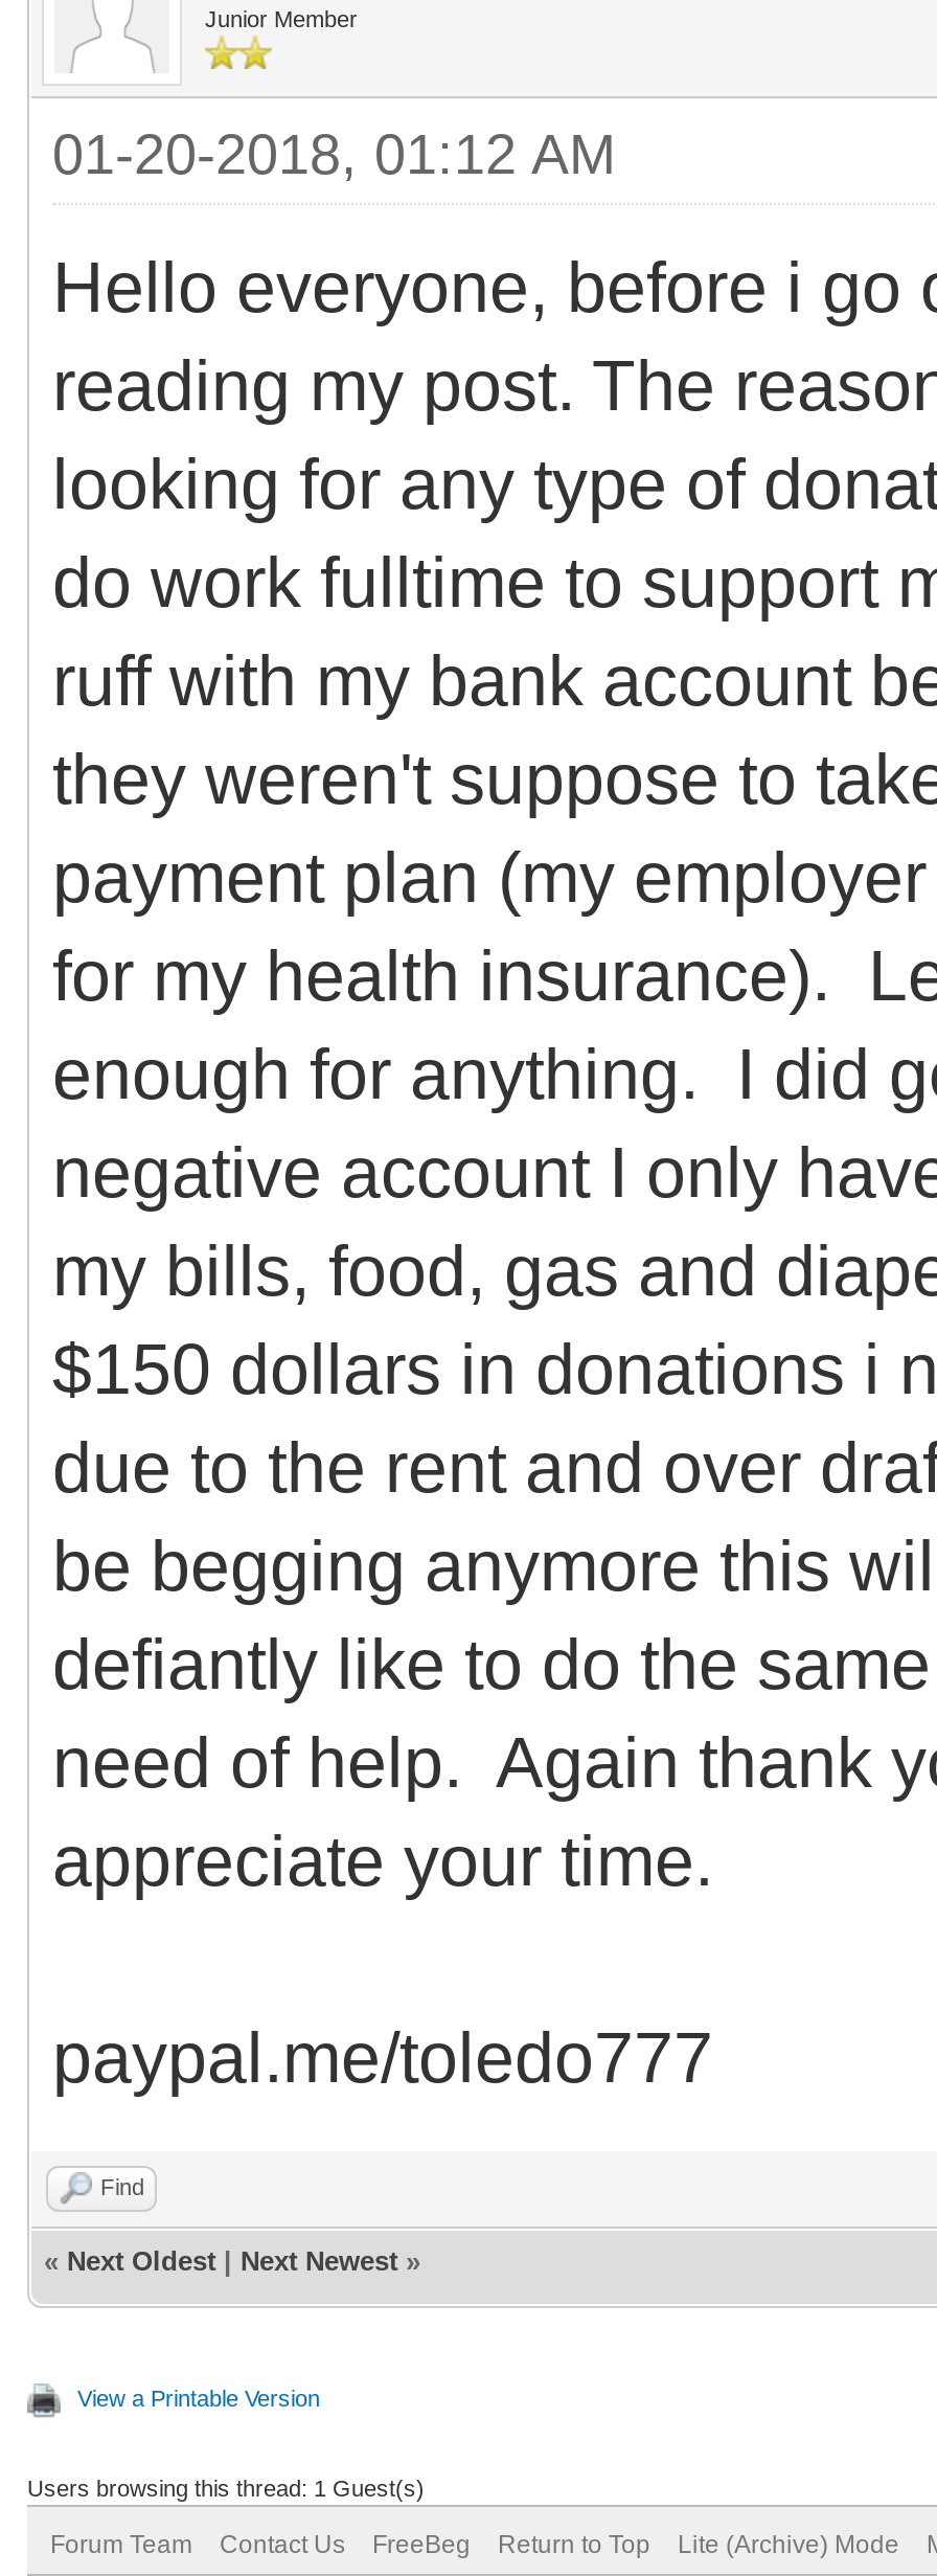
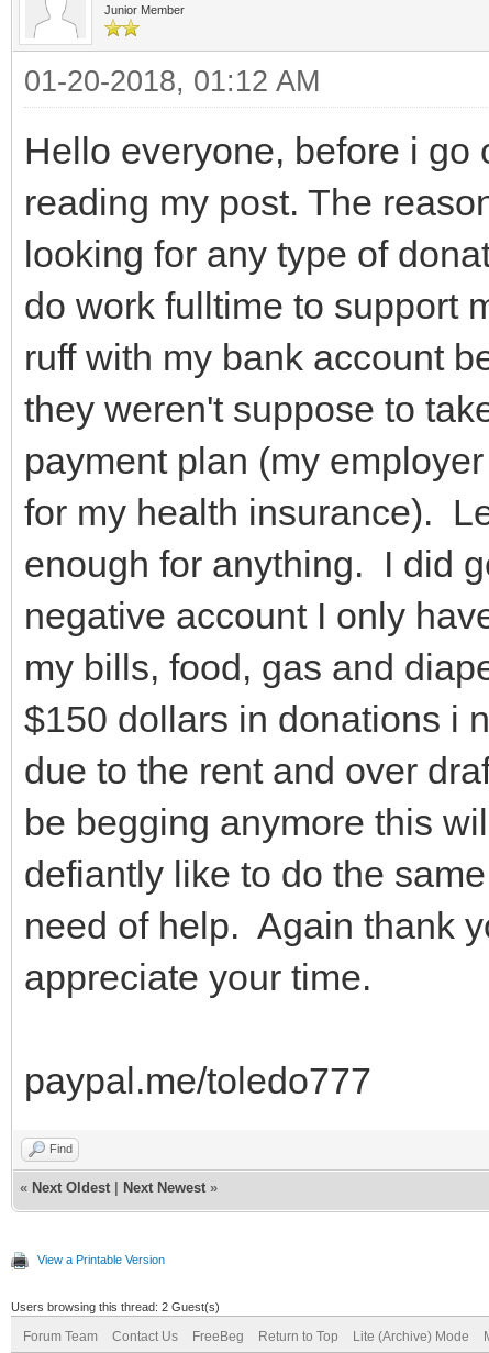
- Users browsing this thread: 1 Guest(s)
+ Users browsing this thread: 2 Guest(s)
